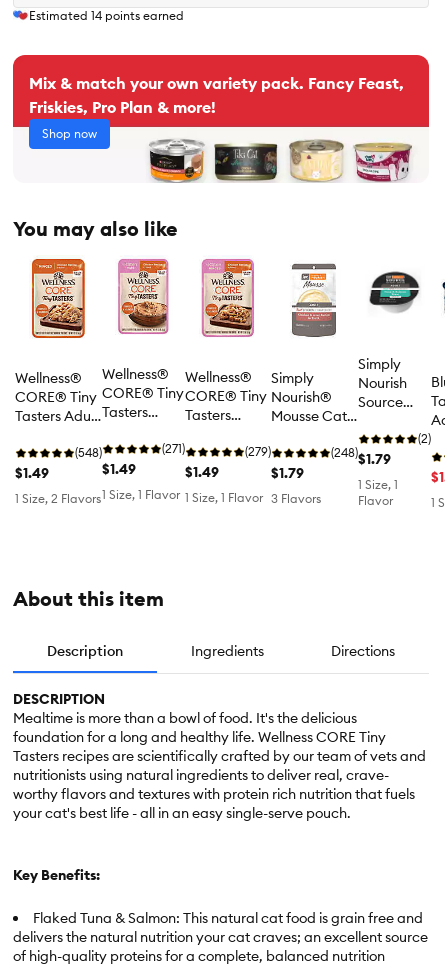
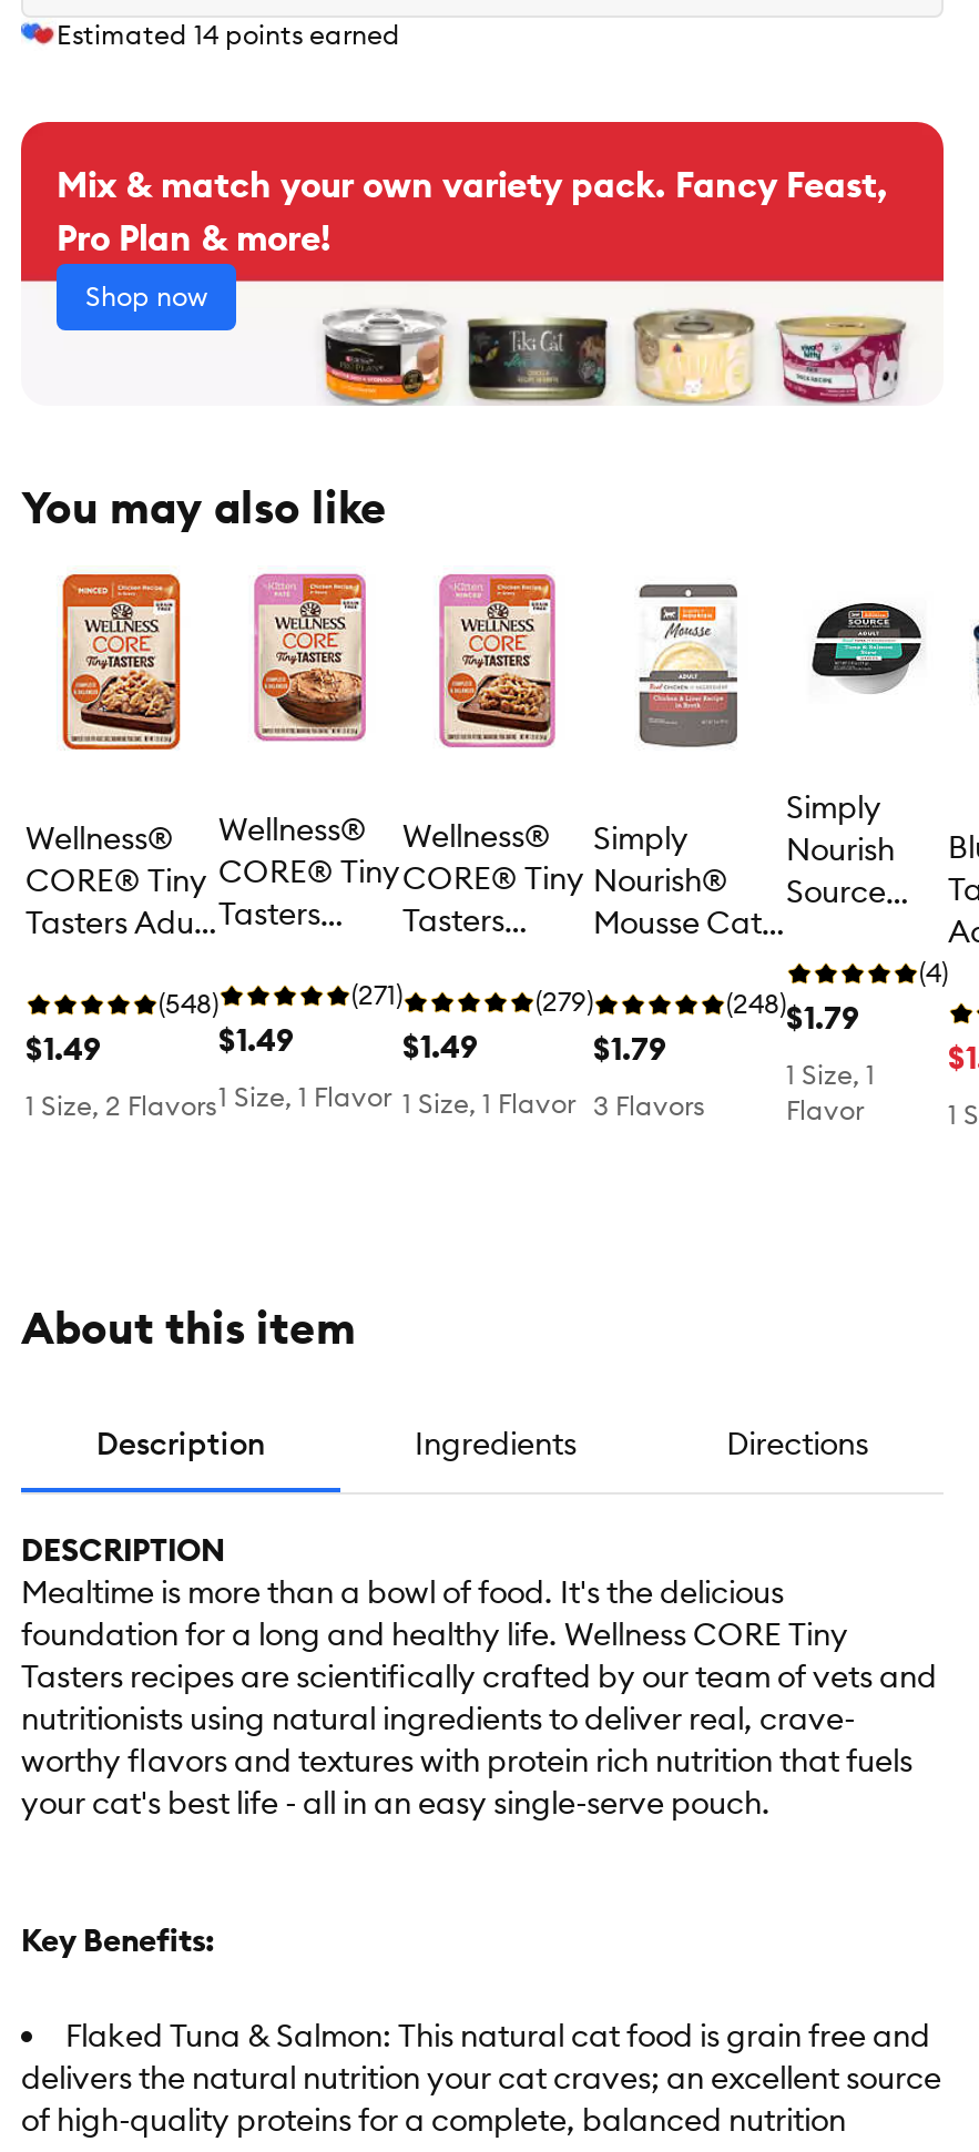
- Friskies, Pro Plan & more!
+ Pro Plan & more!

- (2)
+ (4)
